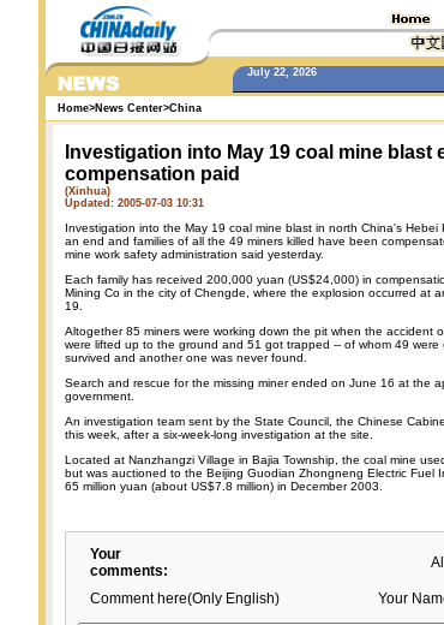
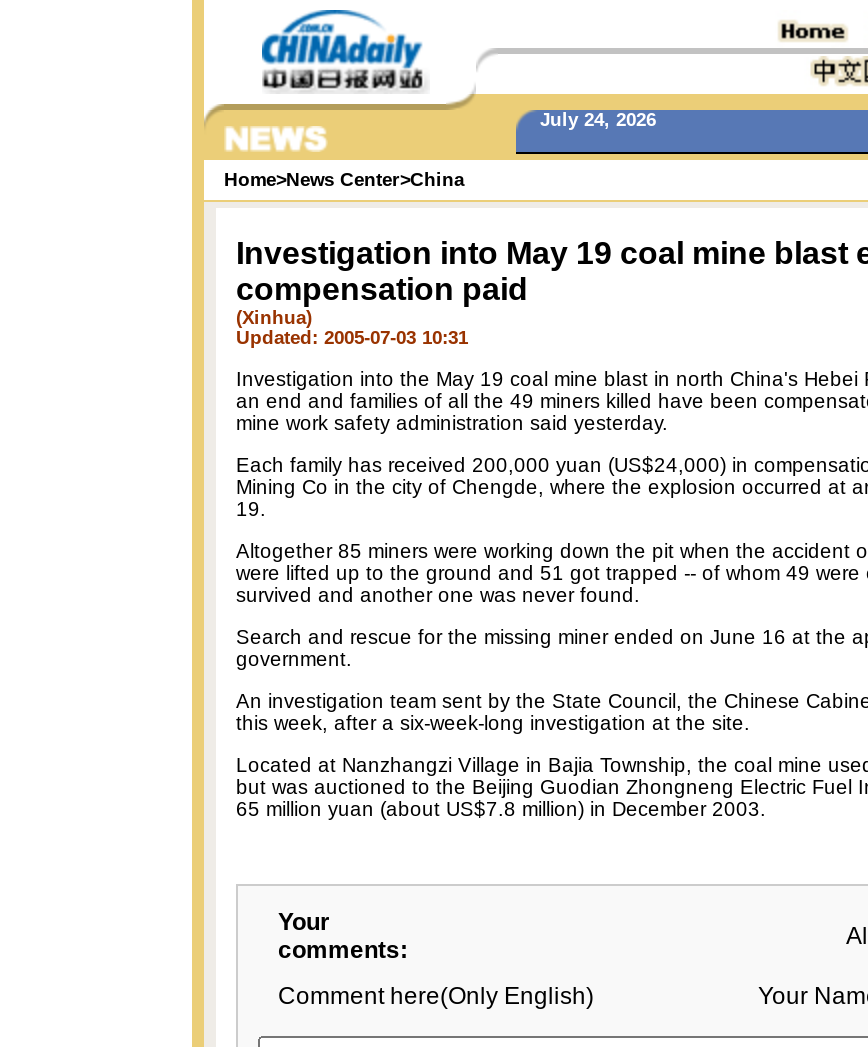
- July 22, 2026
+ July 24, 2026
